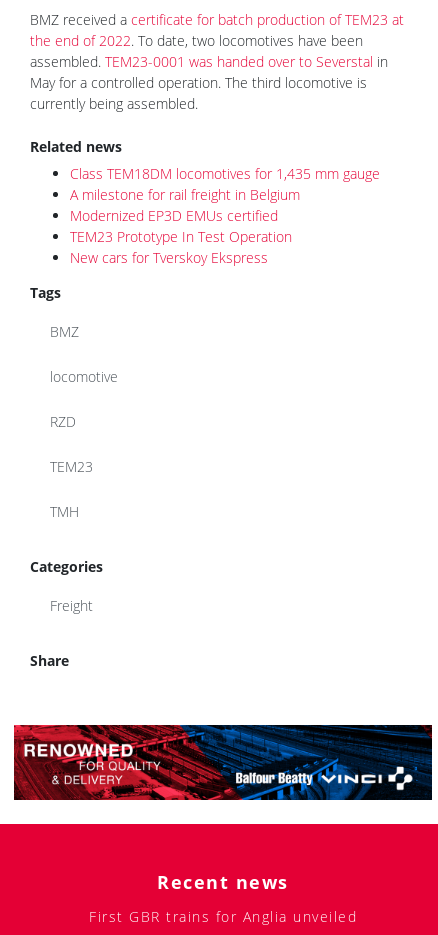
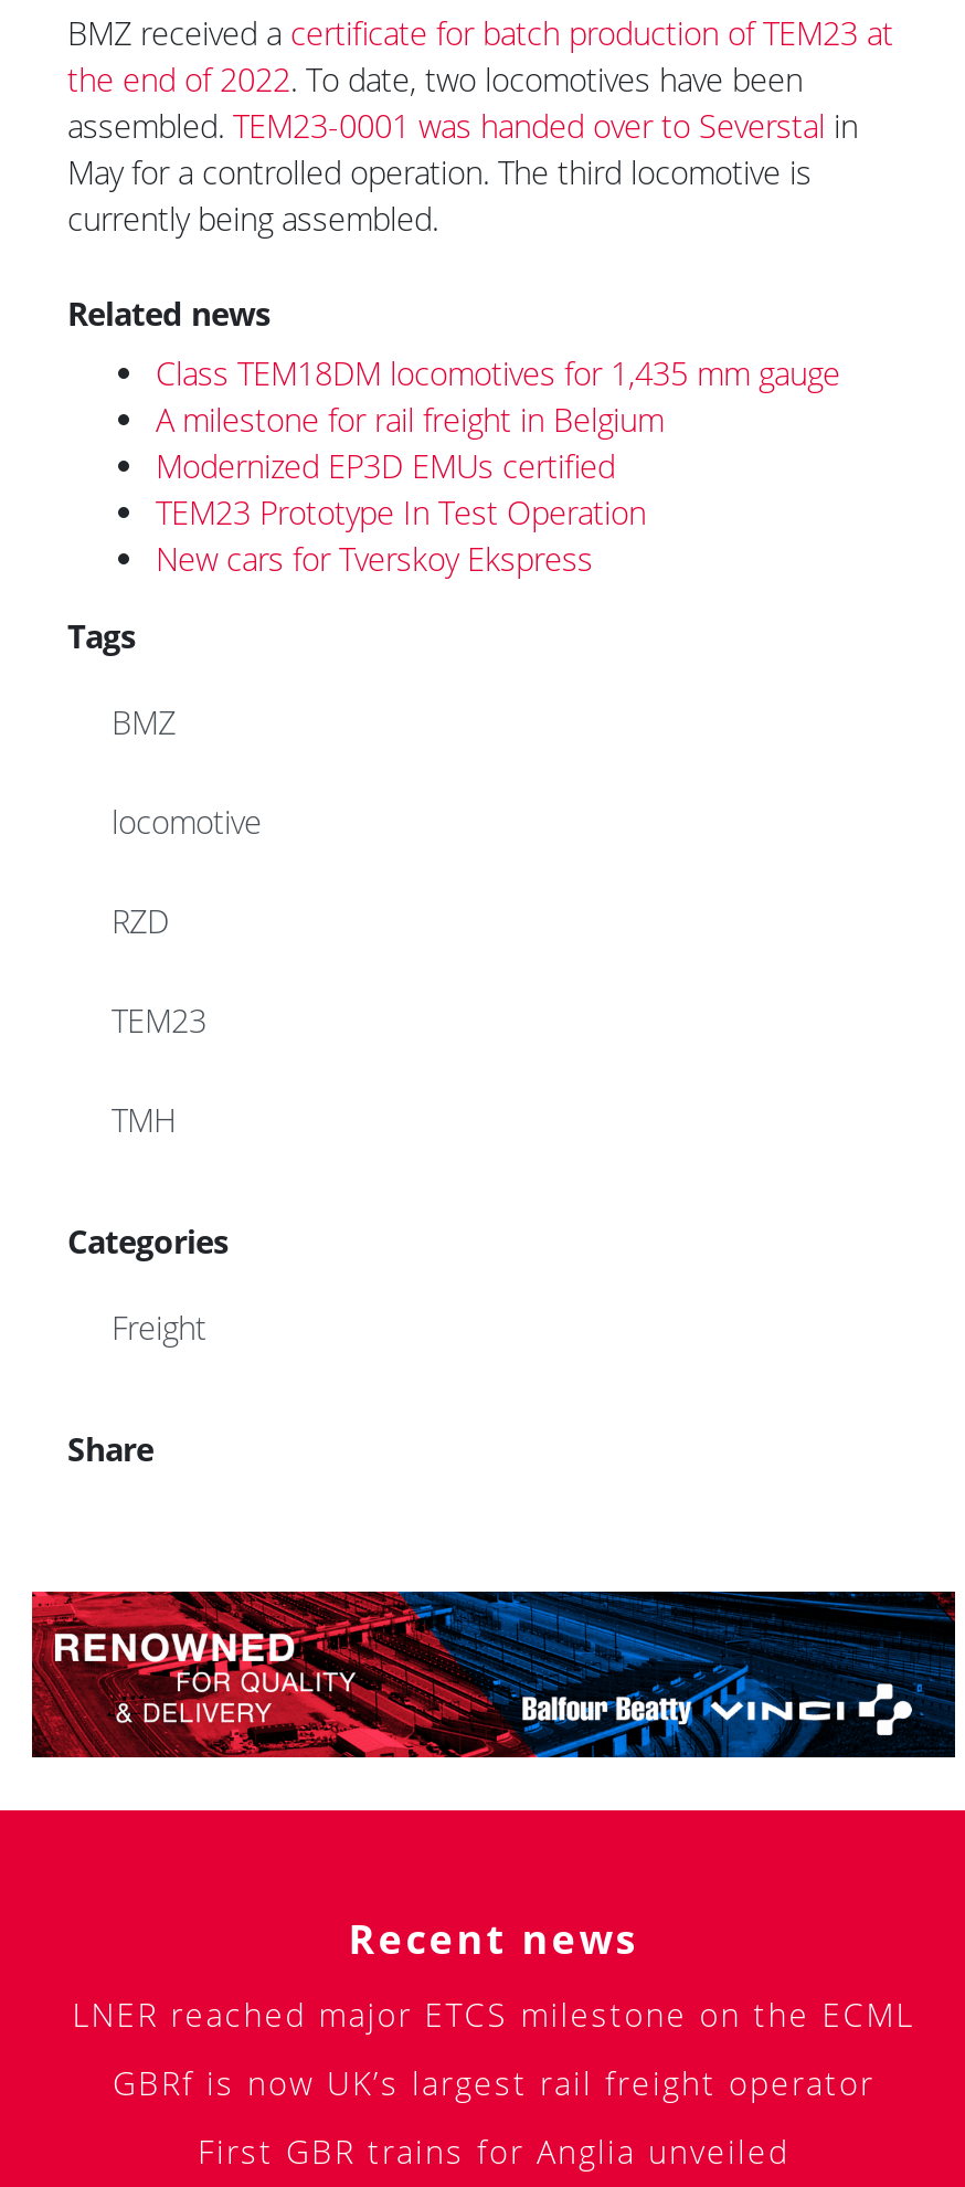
+ LNER reached major ETCS milestone on the ECML
+ GBRf is now UK’s largest rail freight operator
